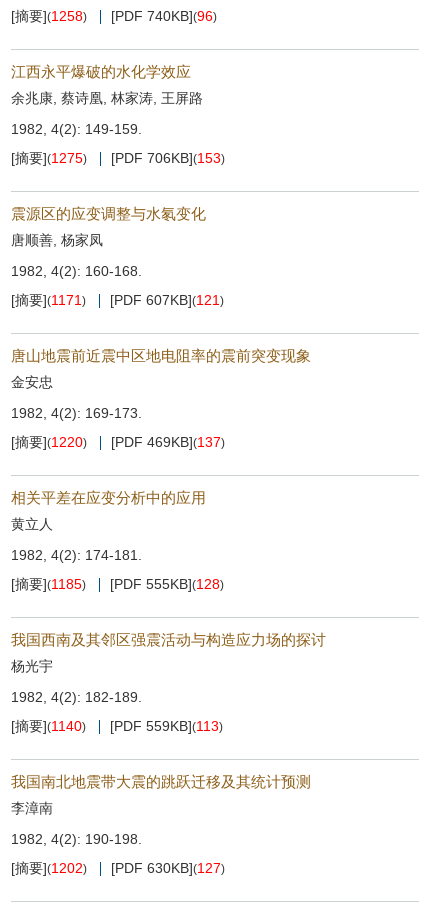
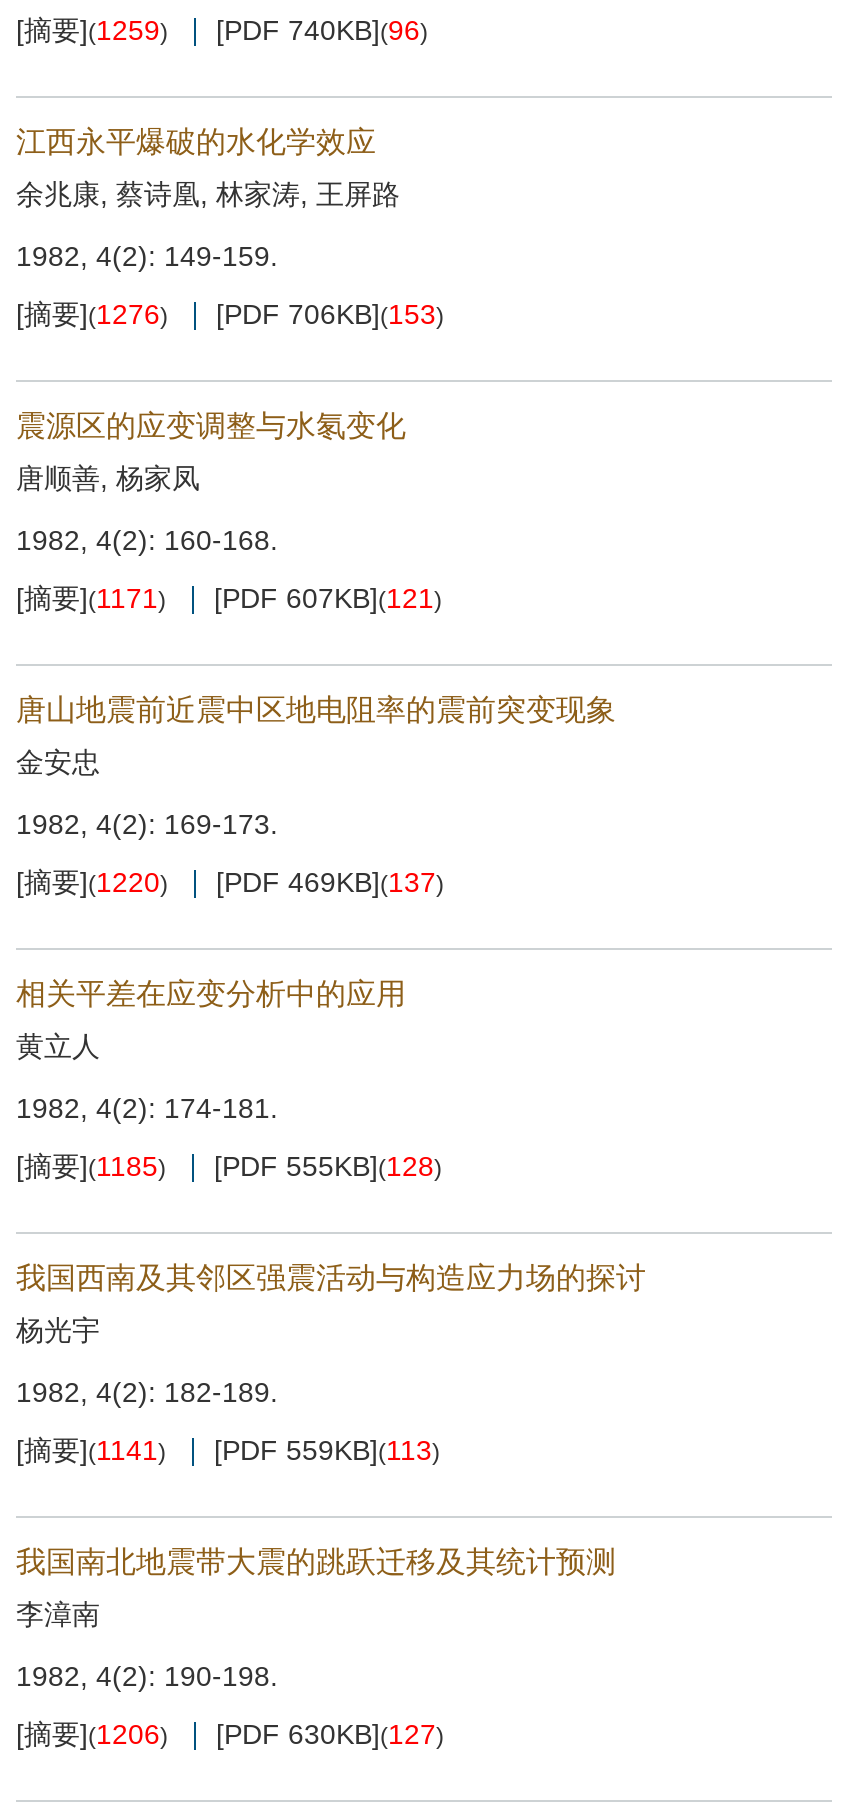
- [摘要](1258) [PDF 740KB](96)
+ [摘要](1259) [PDF 740KB](96)

- [摘要](1275) [PDF 706KB](153)
+ [摘要](1276) [PDF 706KB](153)

- [摘要](1140) [PDF 559KB](113)
+ [摘要](1141) [PDF 559KB](113)

- [摘要](1202) [PDF 630KB](127)
+ [摘要](1206) [PDF 630KB](127)
